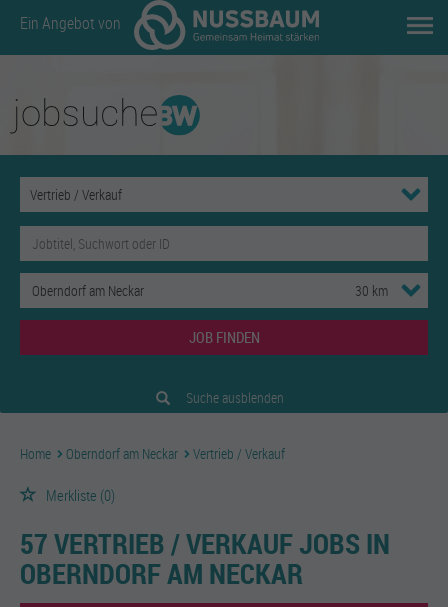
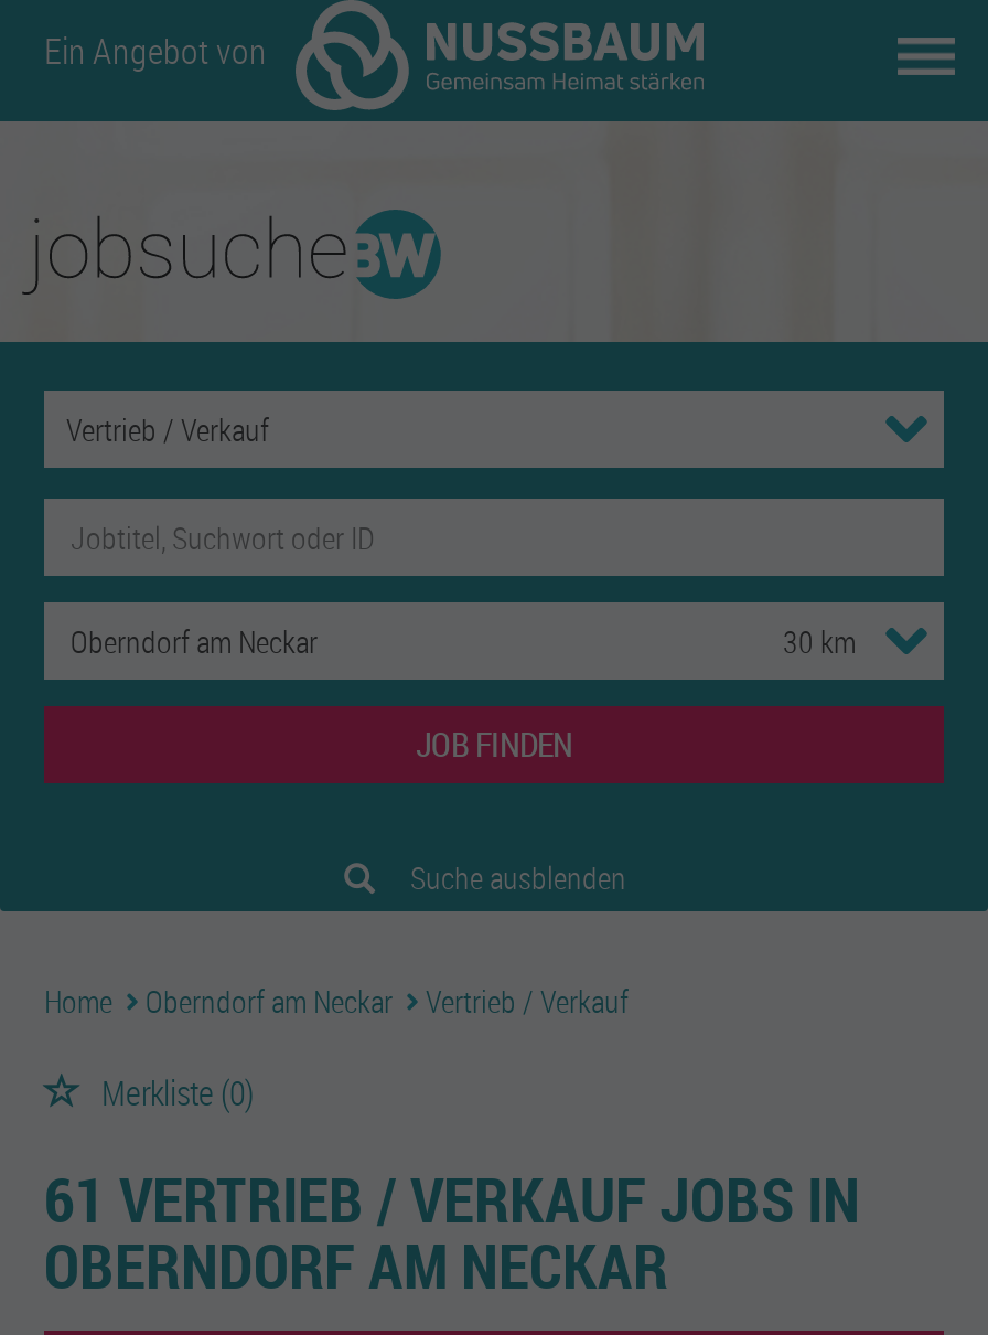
- 57 VERTRIEB / VERKAUF JOBS IN
+ 61 VERTRIEB / VERKAUF JOBS IN
